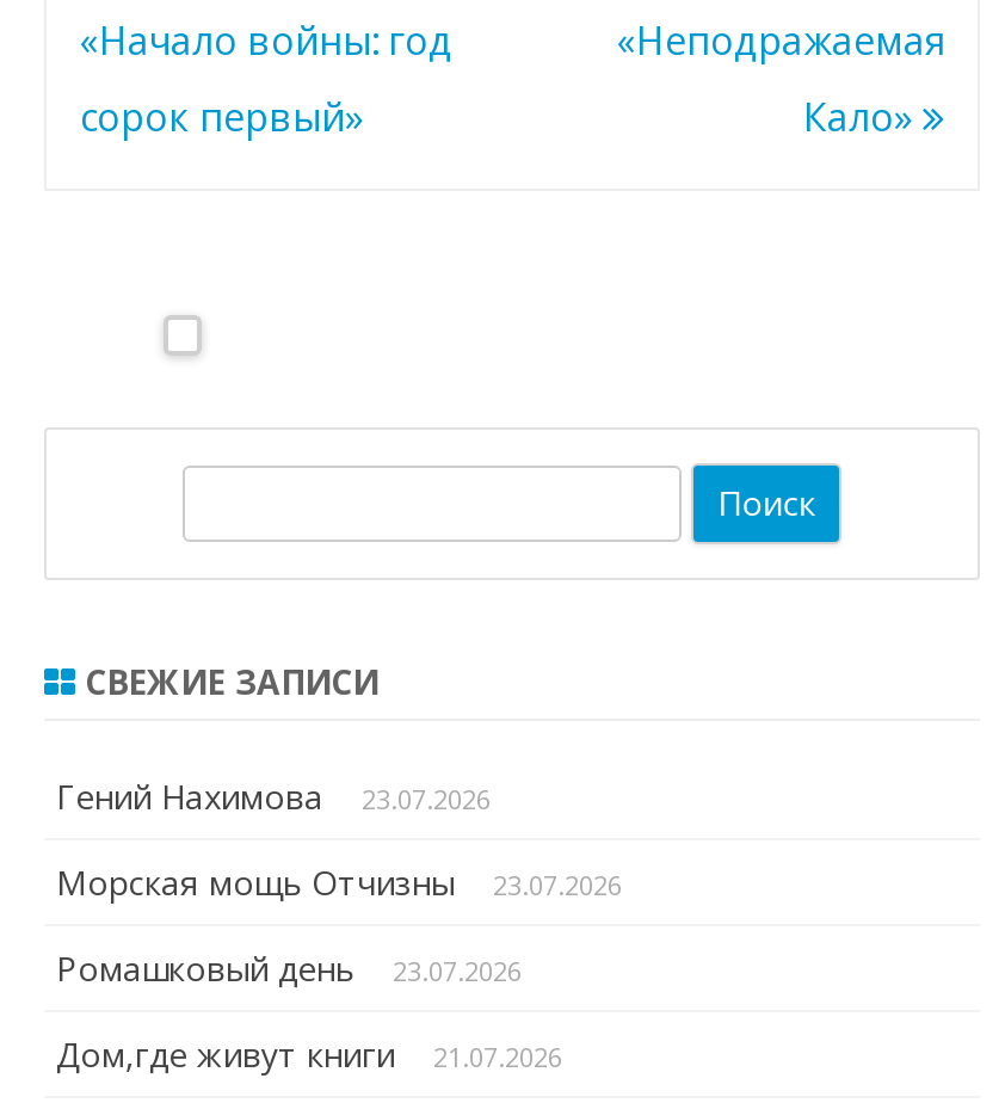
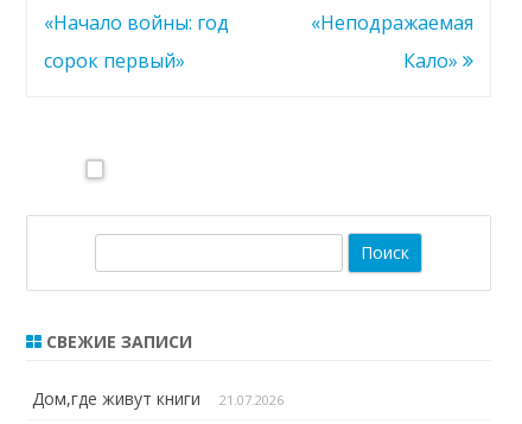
- Гений Нахимова
- 23.07.2026
- Морская мощь Отчизны
- 23.07.2026
- Ромашковый день
- 23.07.2026
